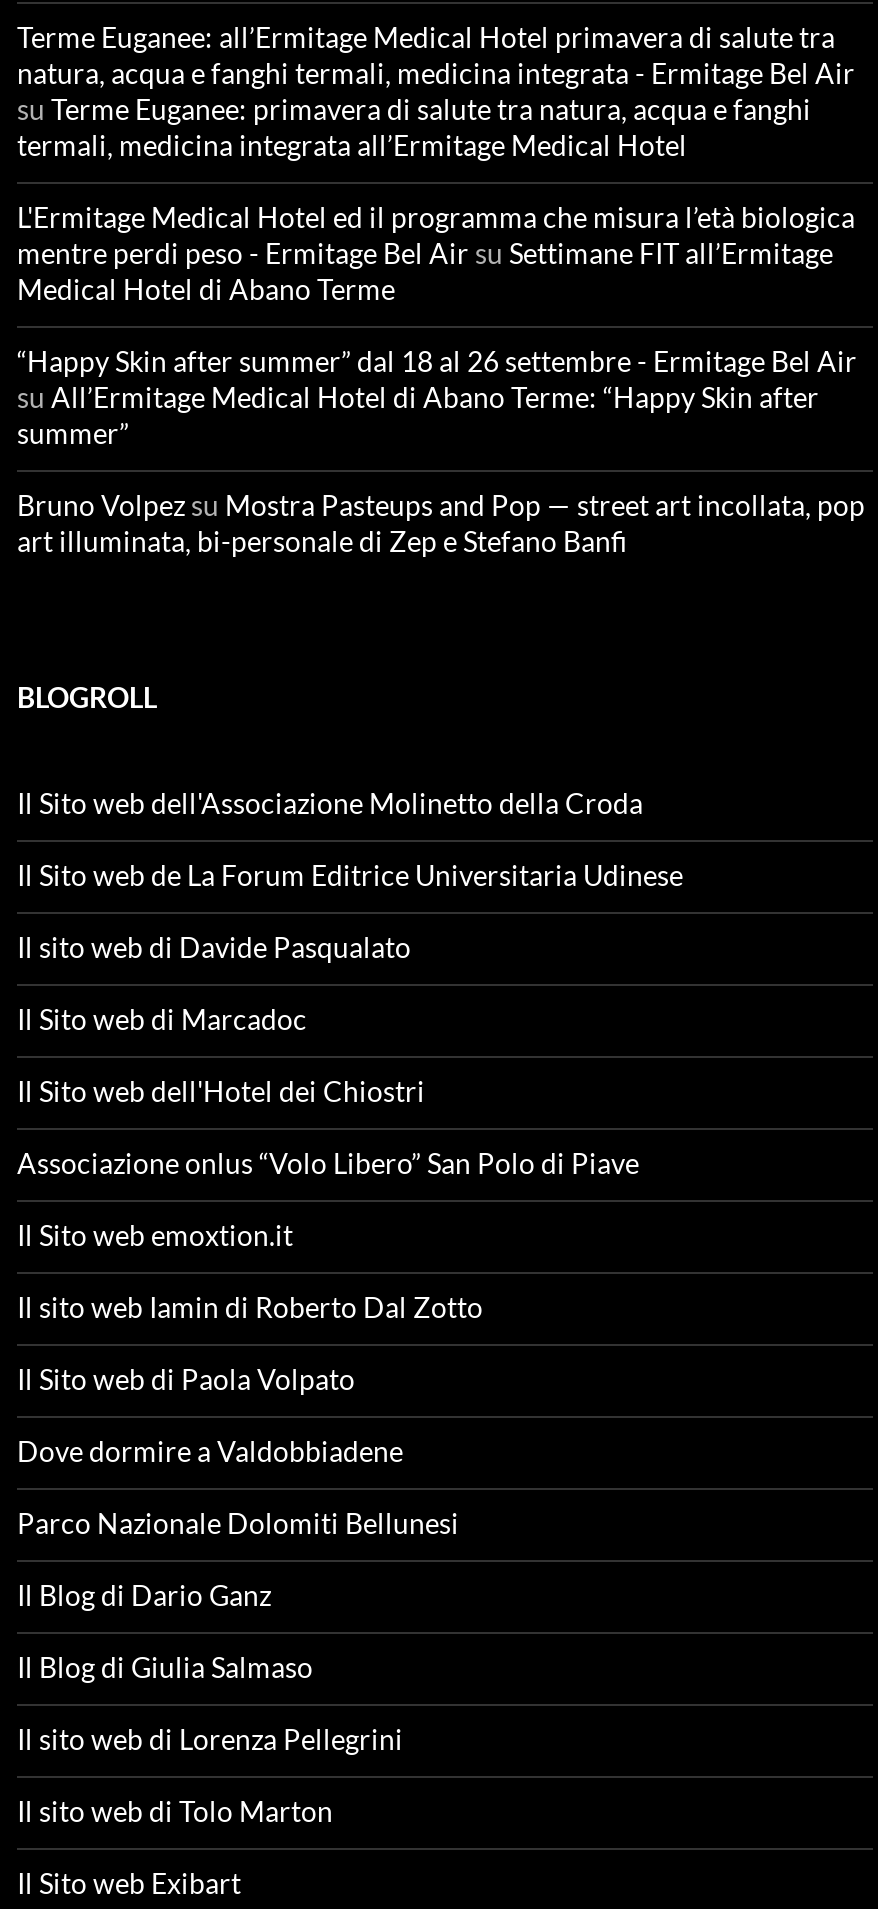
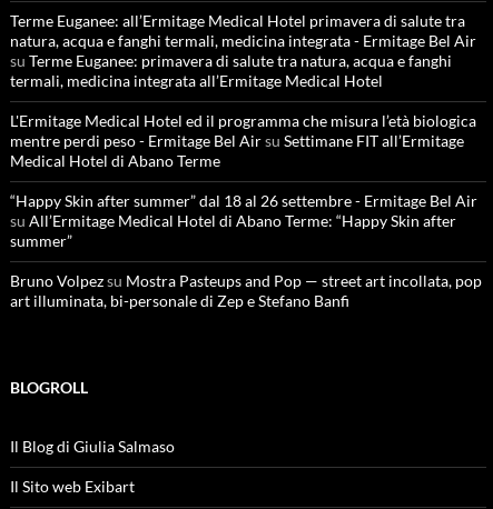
- Il Sito web dell'Associazione Molinetto della Croda
- Il Sito web de La Forum Editrice Universitaria Udinese
- Il sito web di Davide Pasqualato
- Il Sito web di Marcadoc
- Il Sito web dell'Hotel dei Chiostri
- Associazione onlus “Volo Libero” San Polo di Piave
- Il Sito web emoxtion.it
- Il sito web Iamin di Roberto Dal Zotto
- Il Sito web di Paola Volpato
- Dove dormire a Valdobbiadene
- Parco Nazionale Dolomiti Bellunesi
- Il Blog di Dario Ganz

- Il sito web di Lorenza Pellegrini
- Il sito web di Tolo Marton
